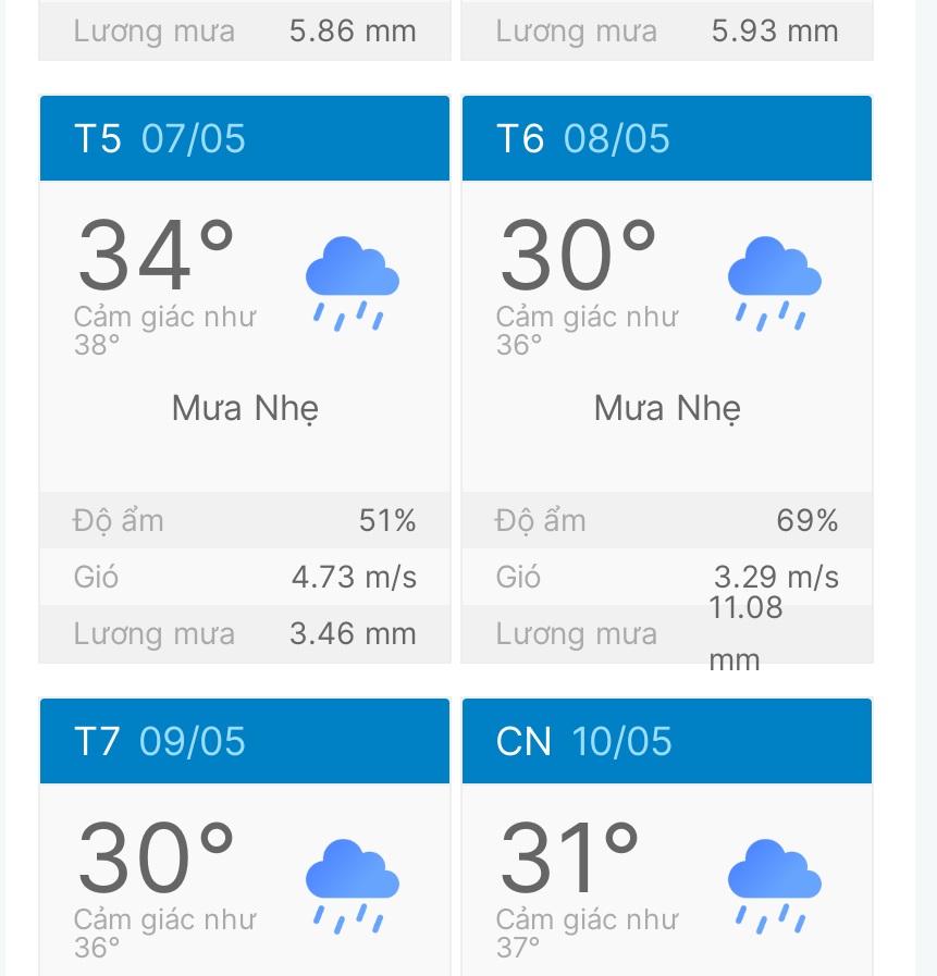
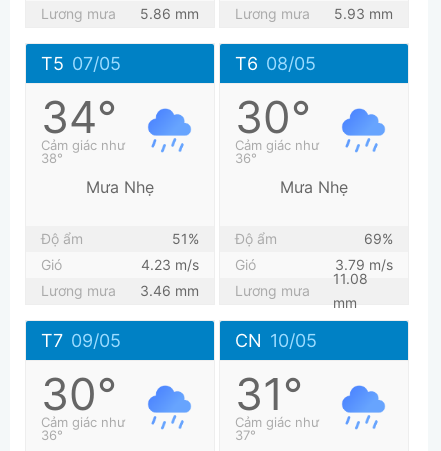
- 4.73 m/s
+ 4.23 m/s

- 3.29 m/s
+ 3.79 m/s
